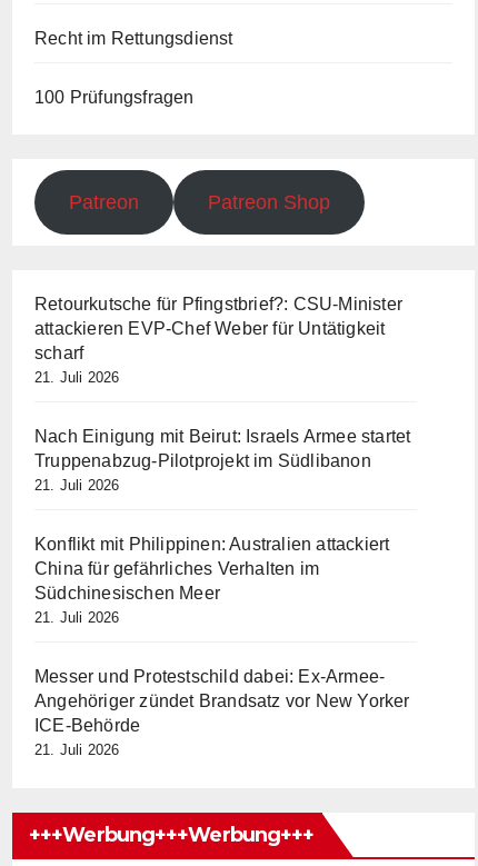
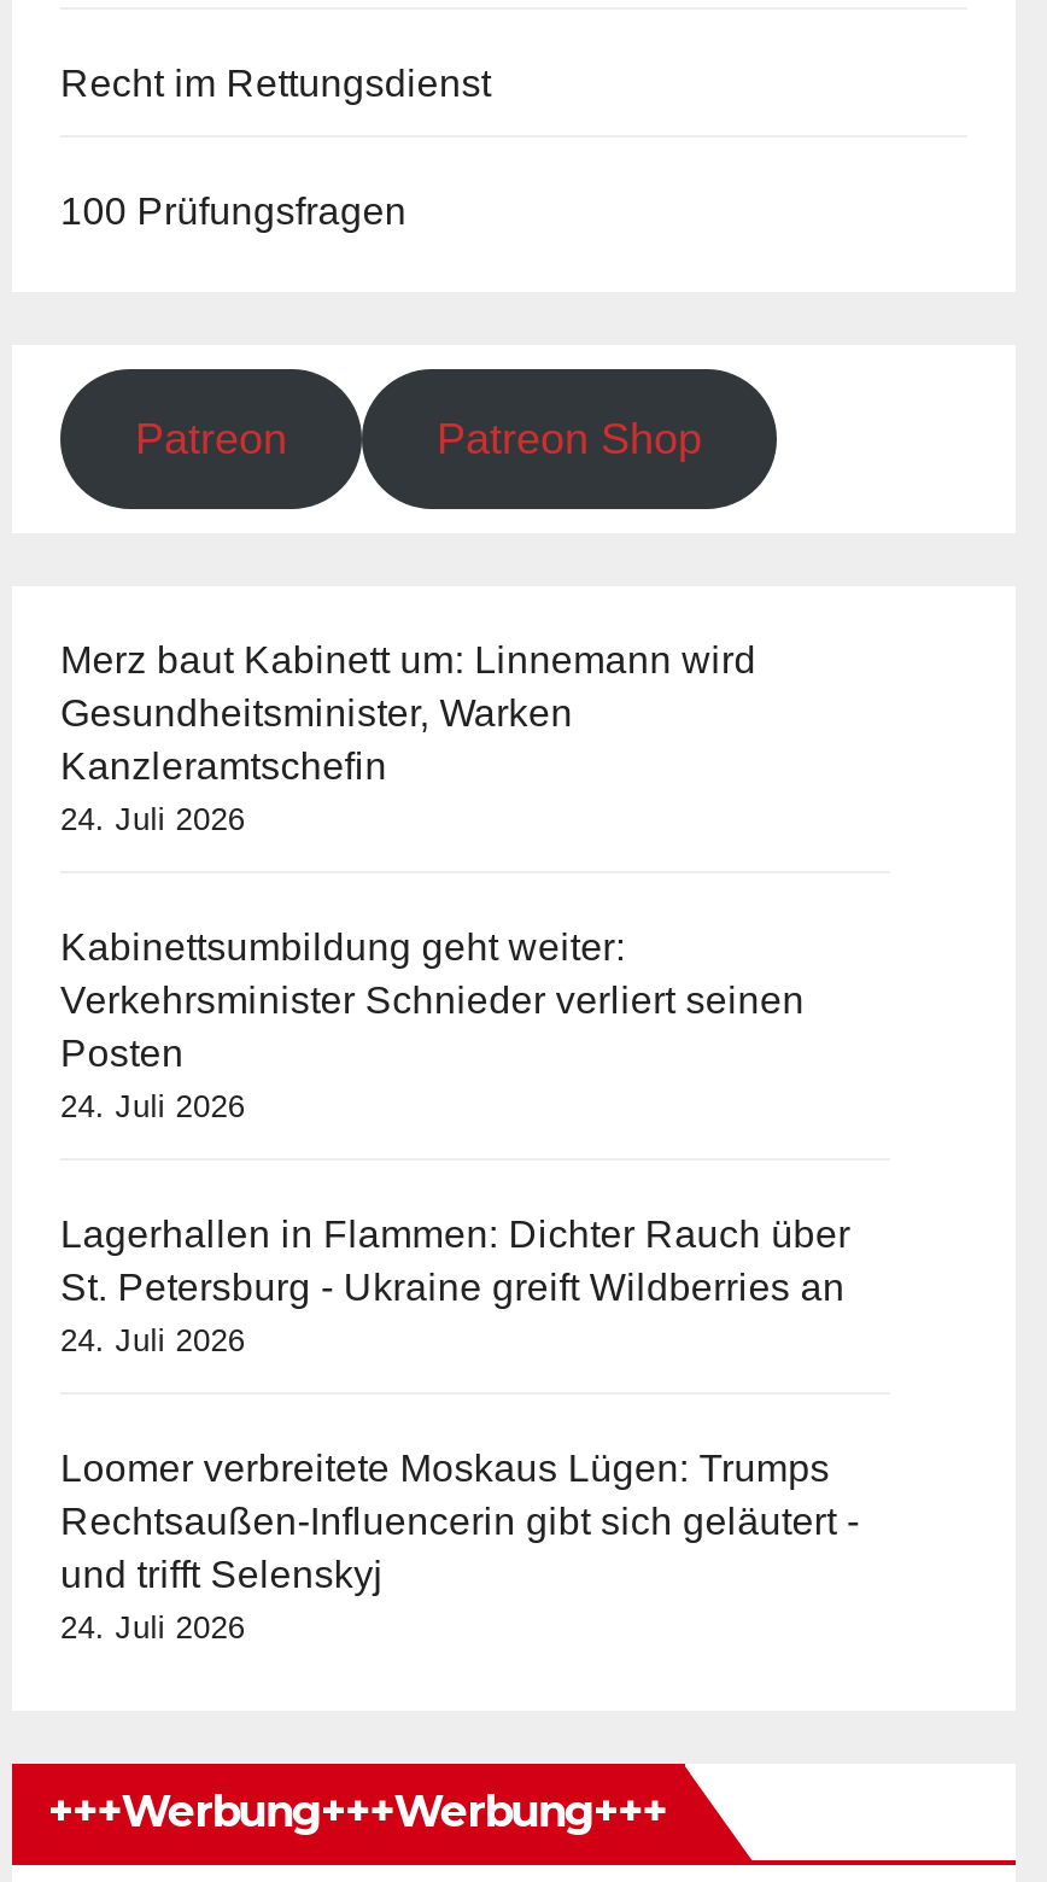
- Retourkutsche für Pfingstbrief?: CSU-Minister
- attackieren EVP-Chef Weber für Untätigkeit
- scharf
- 21. Juli 2026
+ Merz baut Kabinett um: Linnemann wird
+ Gesundheitsminister, Warken
+ Kanzleramtschefin
+ 24. Juli 2026

- Nach Einigung mit Beirut: Israels Armee startet
- Truppenabzug-Pilotprojekt im Südlibanon
- 21. Juli 2026
+ Kabinettsumbildung geht weiter:
+ Verkehrsminister Schnieder verliert seinen
+ Posten
+ 24. Juli 2026

- Konflikt mit Philippinen: Australien attackiert
- China für gefährliches Verhalten im
- Südchinesischen Meer
- 21. Juli 2026
+ Lagerhallen in Flammen: Dichter Rauch über
+ St. Petersburg - Ukraine greift Wildberries an
+ 24. Juli 2026

- Messer und Protestschild dabei: Ex-Armee-
- Angehöriger zündet Brandsatz vor New Yorker
- ICE-Behörde
- 21. Juli 2026
+ Loomer verbreitete Moskaus Lügen: Trumps
+ Rechtsaußen-Influencerin gibt sich geläutert -
+ und trifft Selenskyj
+ 24. Juli 2026
